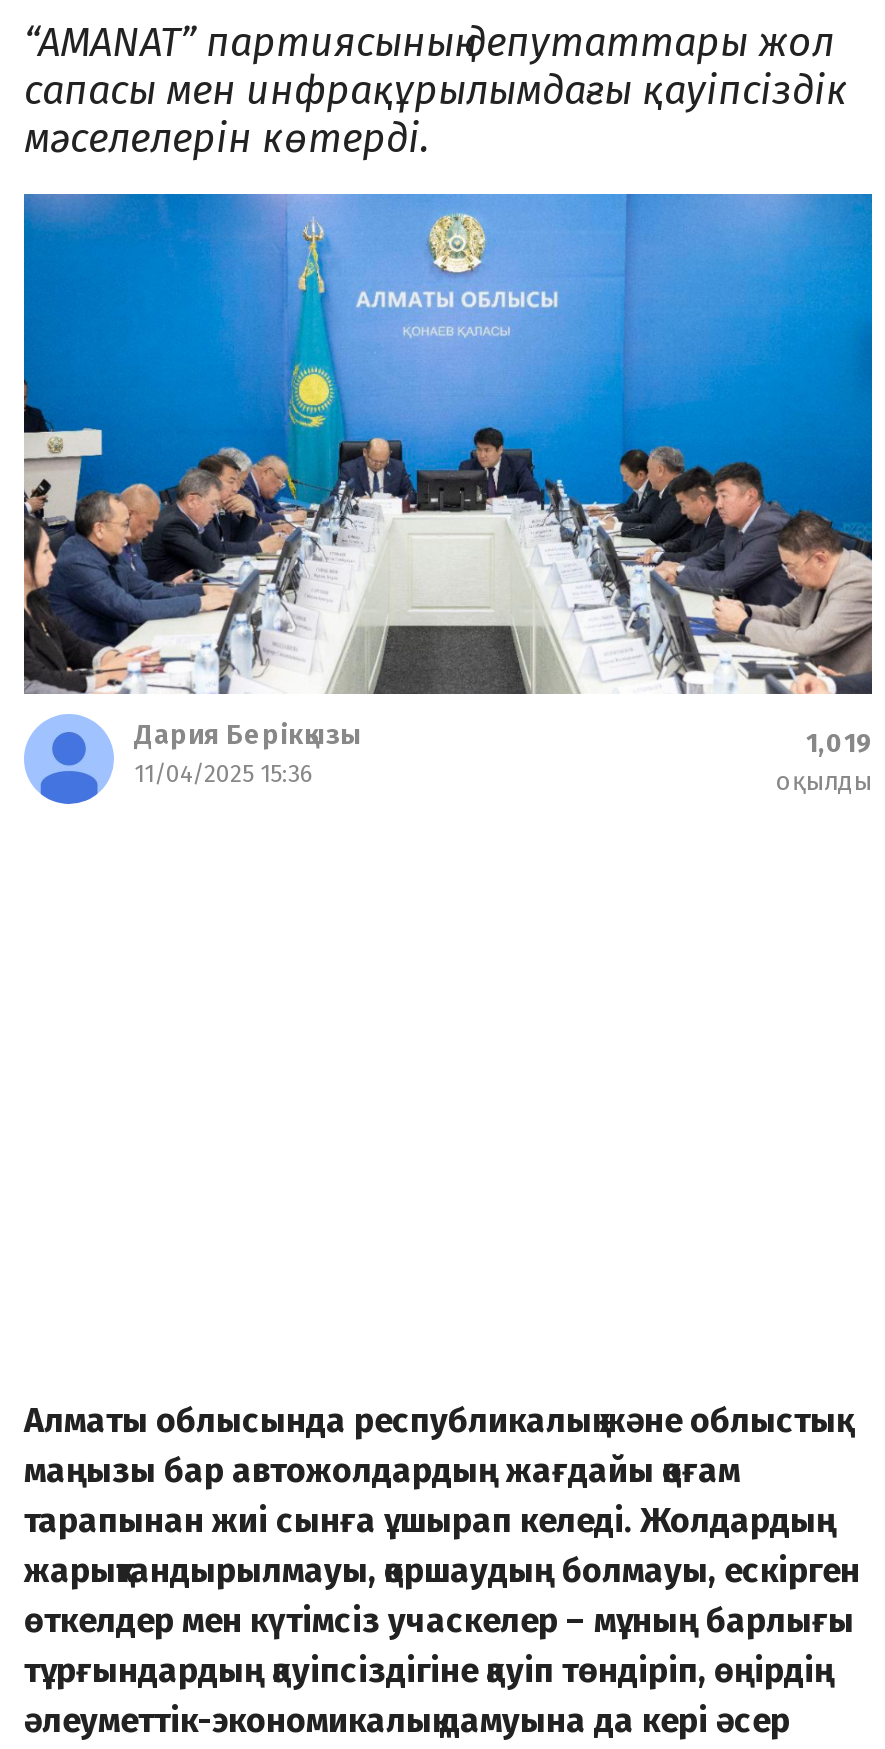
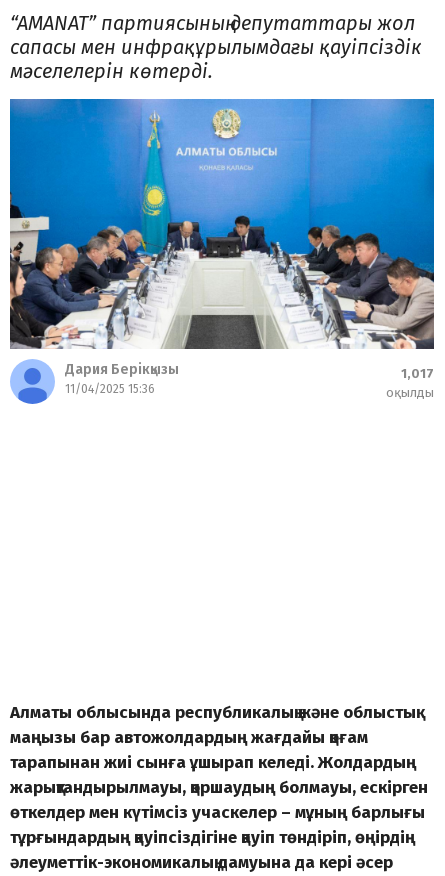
- 1,019
+ 1,017
